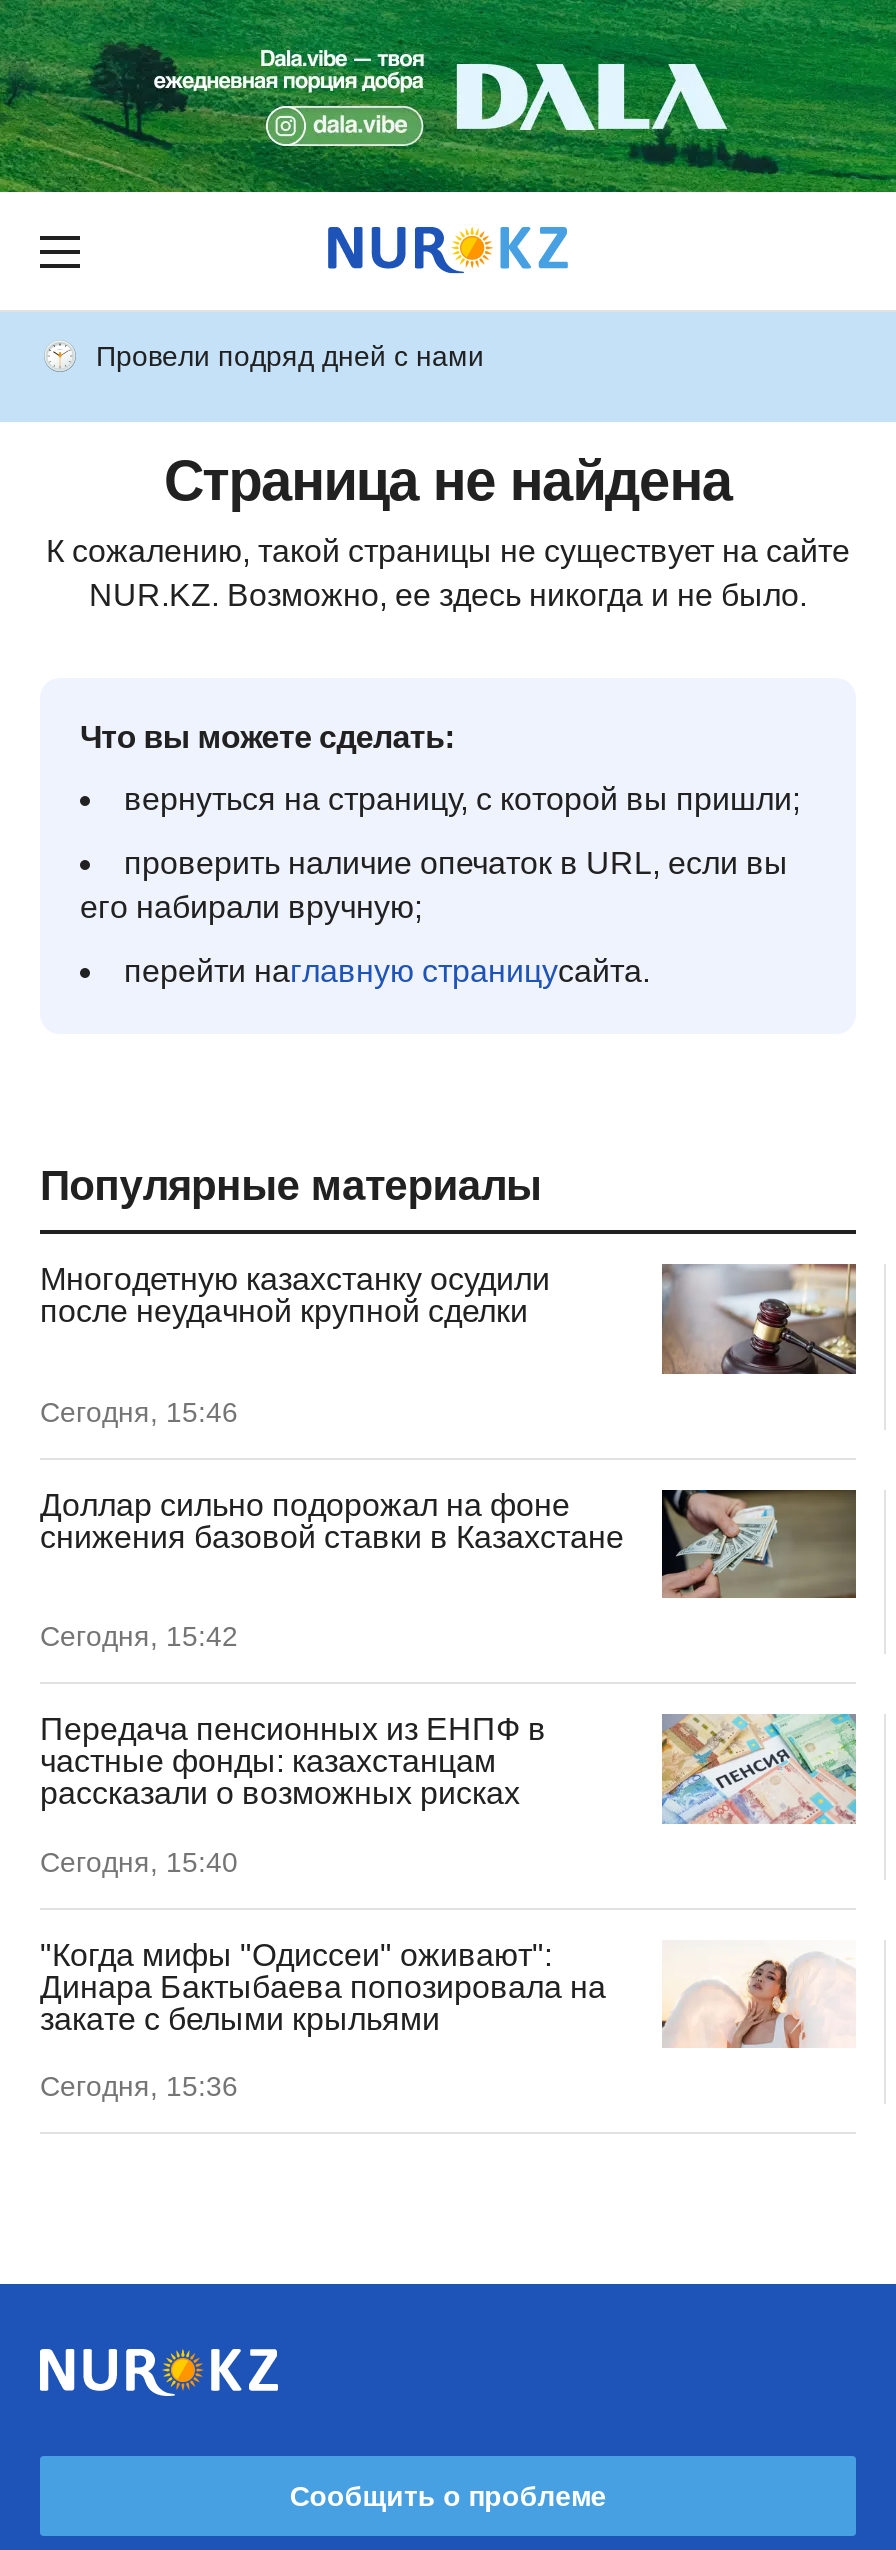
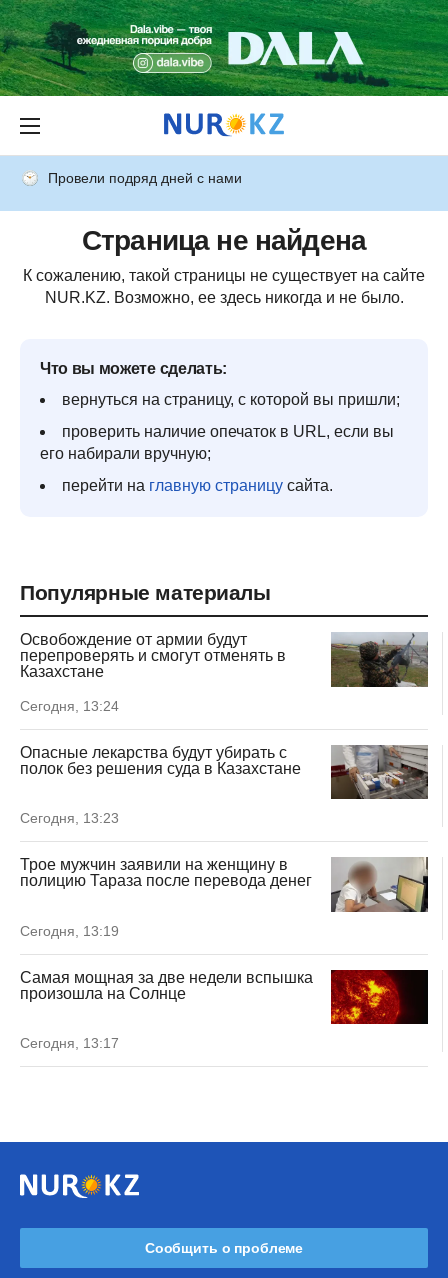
- Многодетную казахстанку осудили
- после неудачной крупной сделки
+ Освобождение от армии будут
+ перепроверять и смогут отменять в
+ Казахстане

- [image]
+ [image]

- Сегодня, 15:46
+ Сегодня, 13:24

- [image]
- Доллар сильно подорожал на фоне
- снижения базовой ставки в Казахстане
+ [image]
+ Опасные лекарства будут убирать с
+ полок без решения суда в Казахстане

- Сегодня, 15:42
+ Сегодня, 13:23

- Передача пенсионных из ЕНПФ в
- частные фонды: казахстанцам
- рассказали о возможных рисках
+ Трое мужчин заявили на женщину в
+ полицию Тараза после перевода денег

- [image]
+ [image]

- Сегодня, 15:40
+ Сегодня, 13:19

- [image]
- "Когда мифы "Одиссеи" оживают":
- Динара Бактыбаева попозировала на
- закате с белыми крыльями
+ [image]
+ Самая мощная за две недели вспышка
+ произошла на Солнце

- Сегодня, 15:36
+ Сегодня, 13:17
